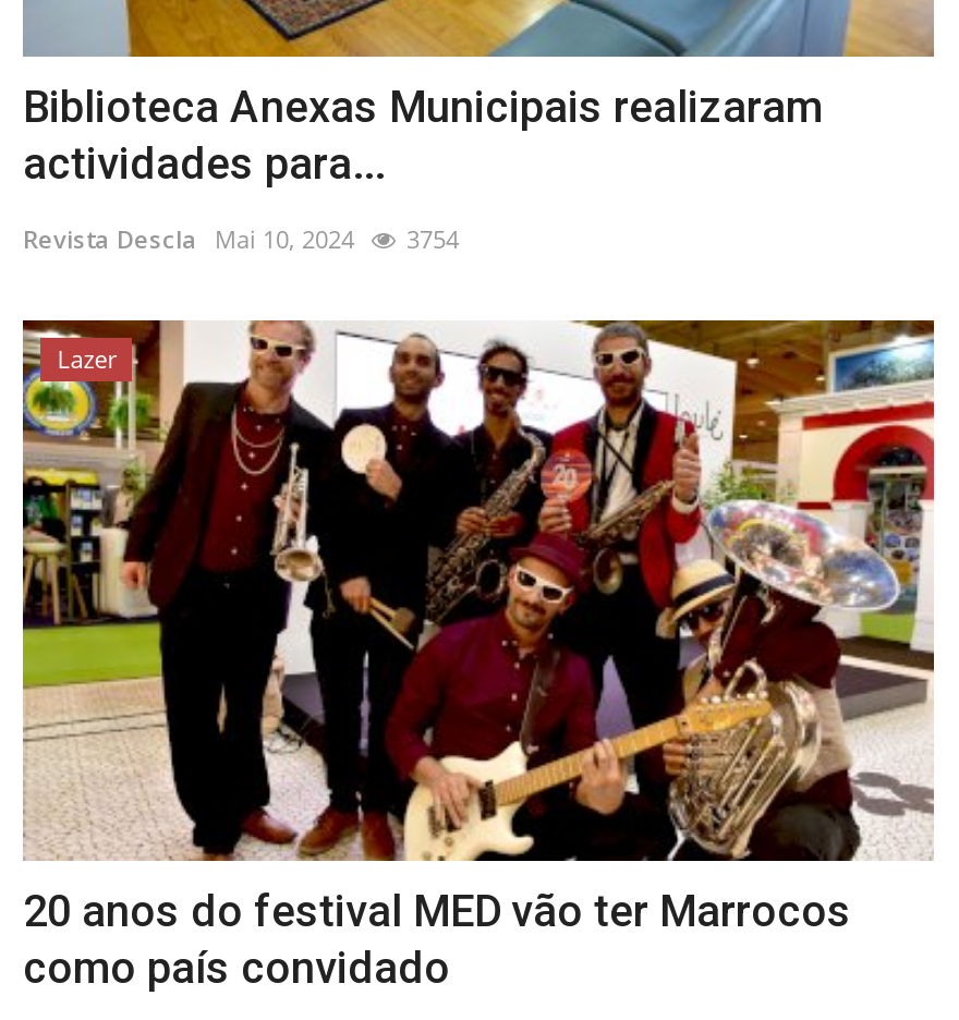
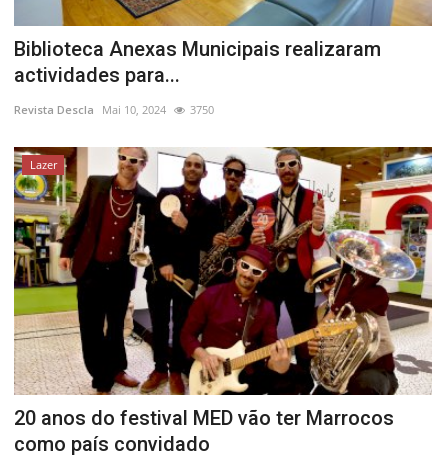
- Revista Descla Mai 10, 2024 3754
+ Revista Descla Mai 10, 2024 3750
